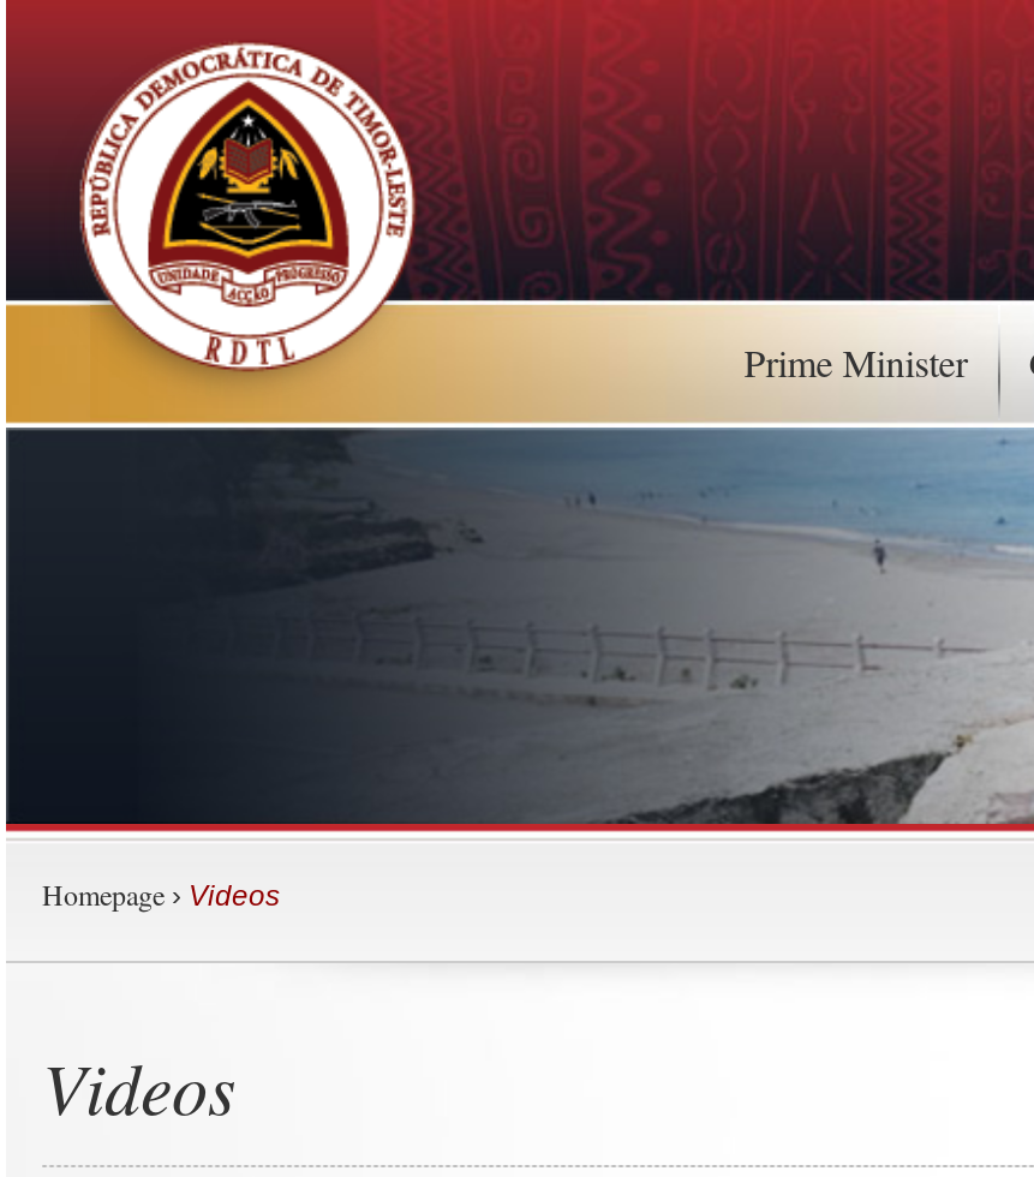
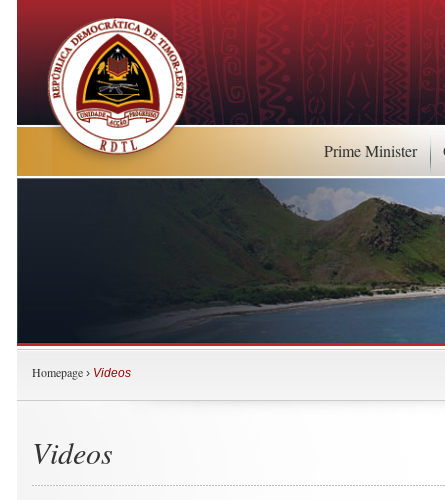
- [image]
+ [image]
